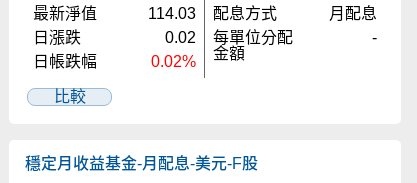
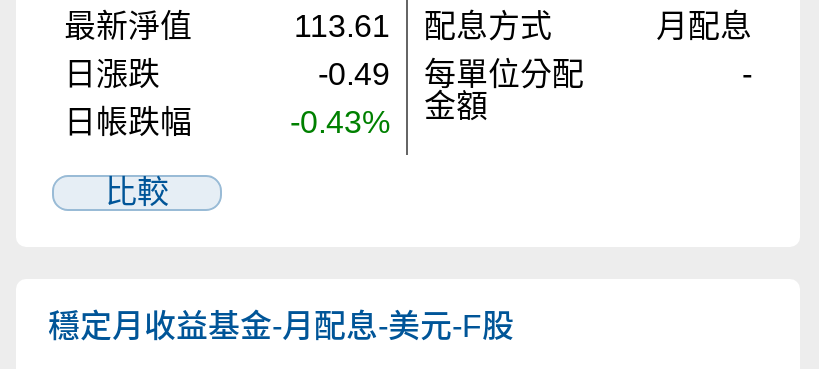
- 114.03 配息方式
+ 113.61 配息方式

- 0.02 每單位分配
+ -0.49 每單位分配

- 0.02% 金額
+ -0.43% 金額
